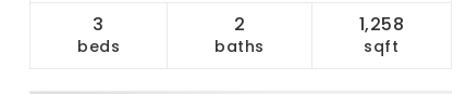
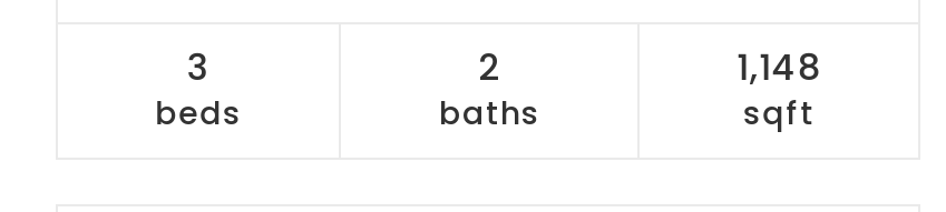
- 1,258
+ 1,148
